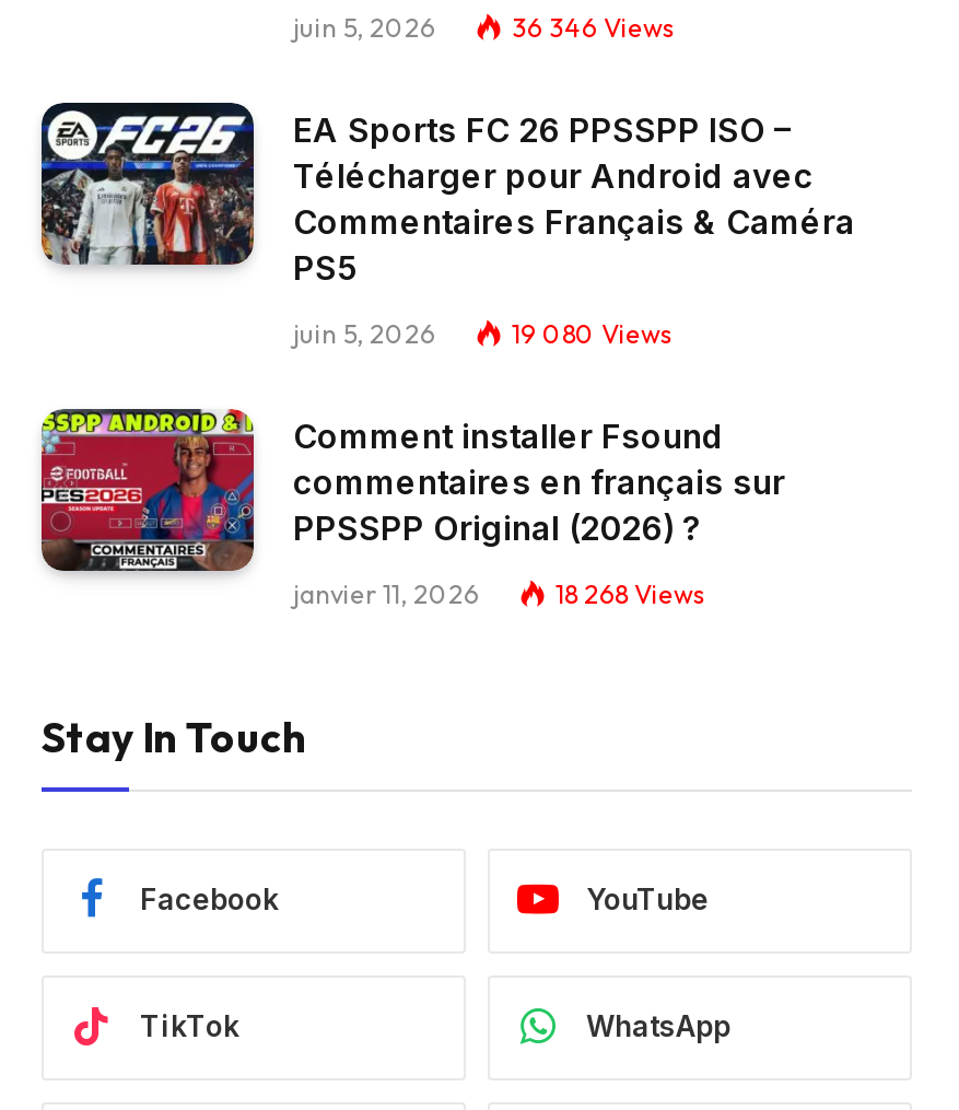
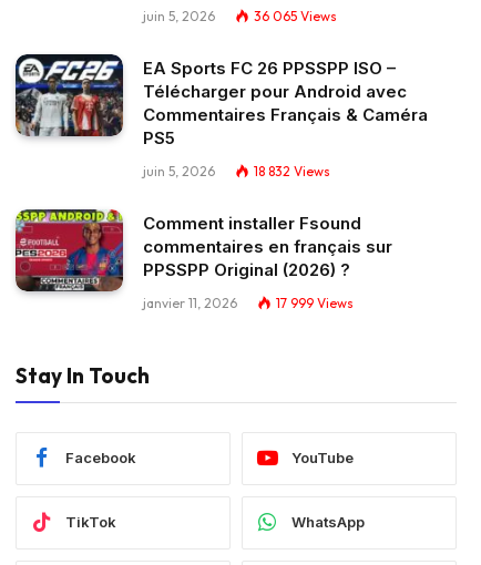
- 36 346 Views
+ 36 065 Views

- 19 080 Views
+ 18 832 Views

- 18 268 Views
+ 17 999 Views
